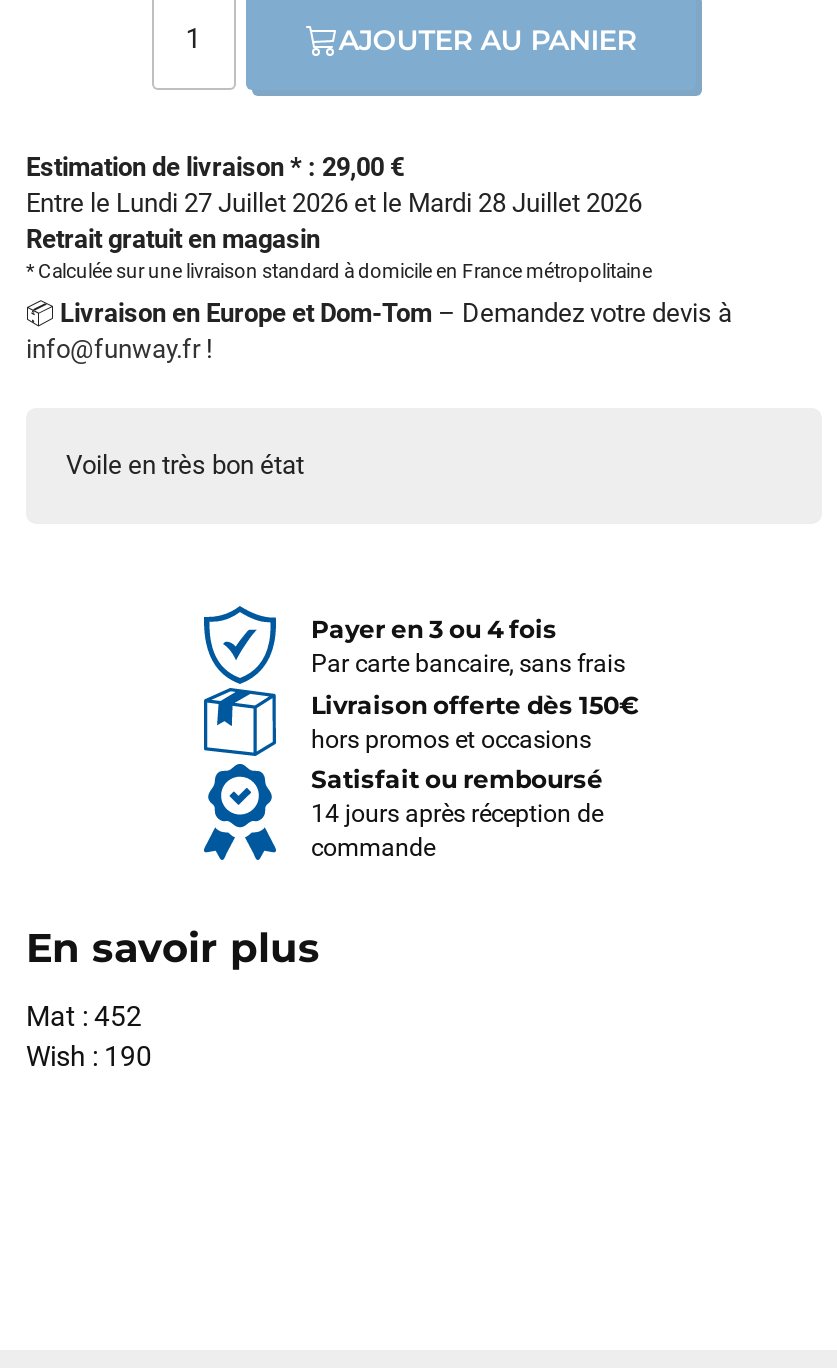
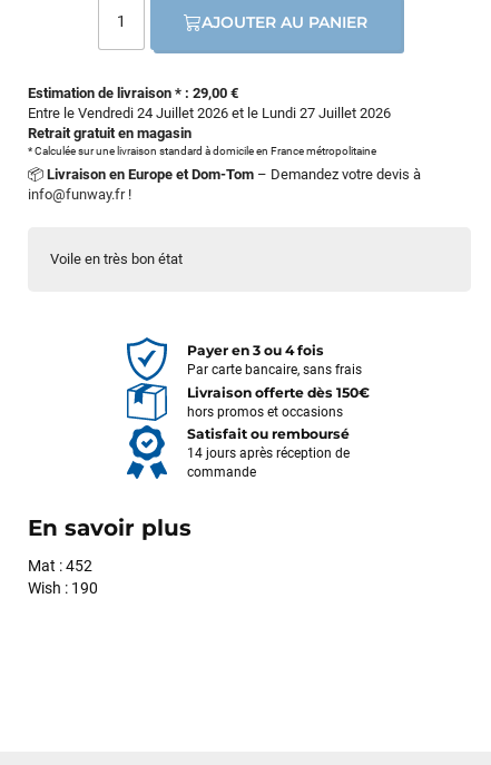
- Entre le Lundi 27 Juillet 2026 et le Mardi 28 Juillet 2026
+ Entre le Vendredi 24 Juillet 2026 et le Lundi 27 Juillet 2026
